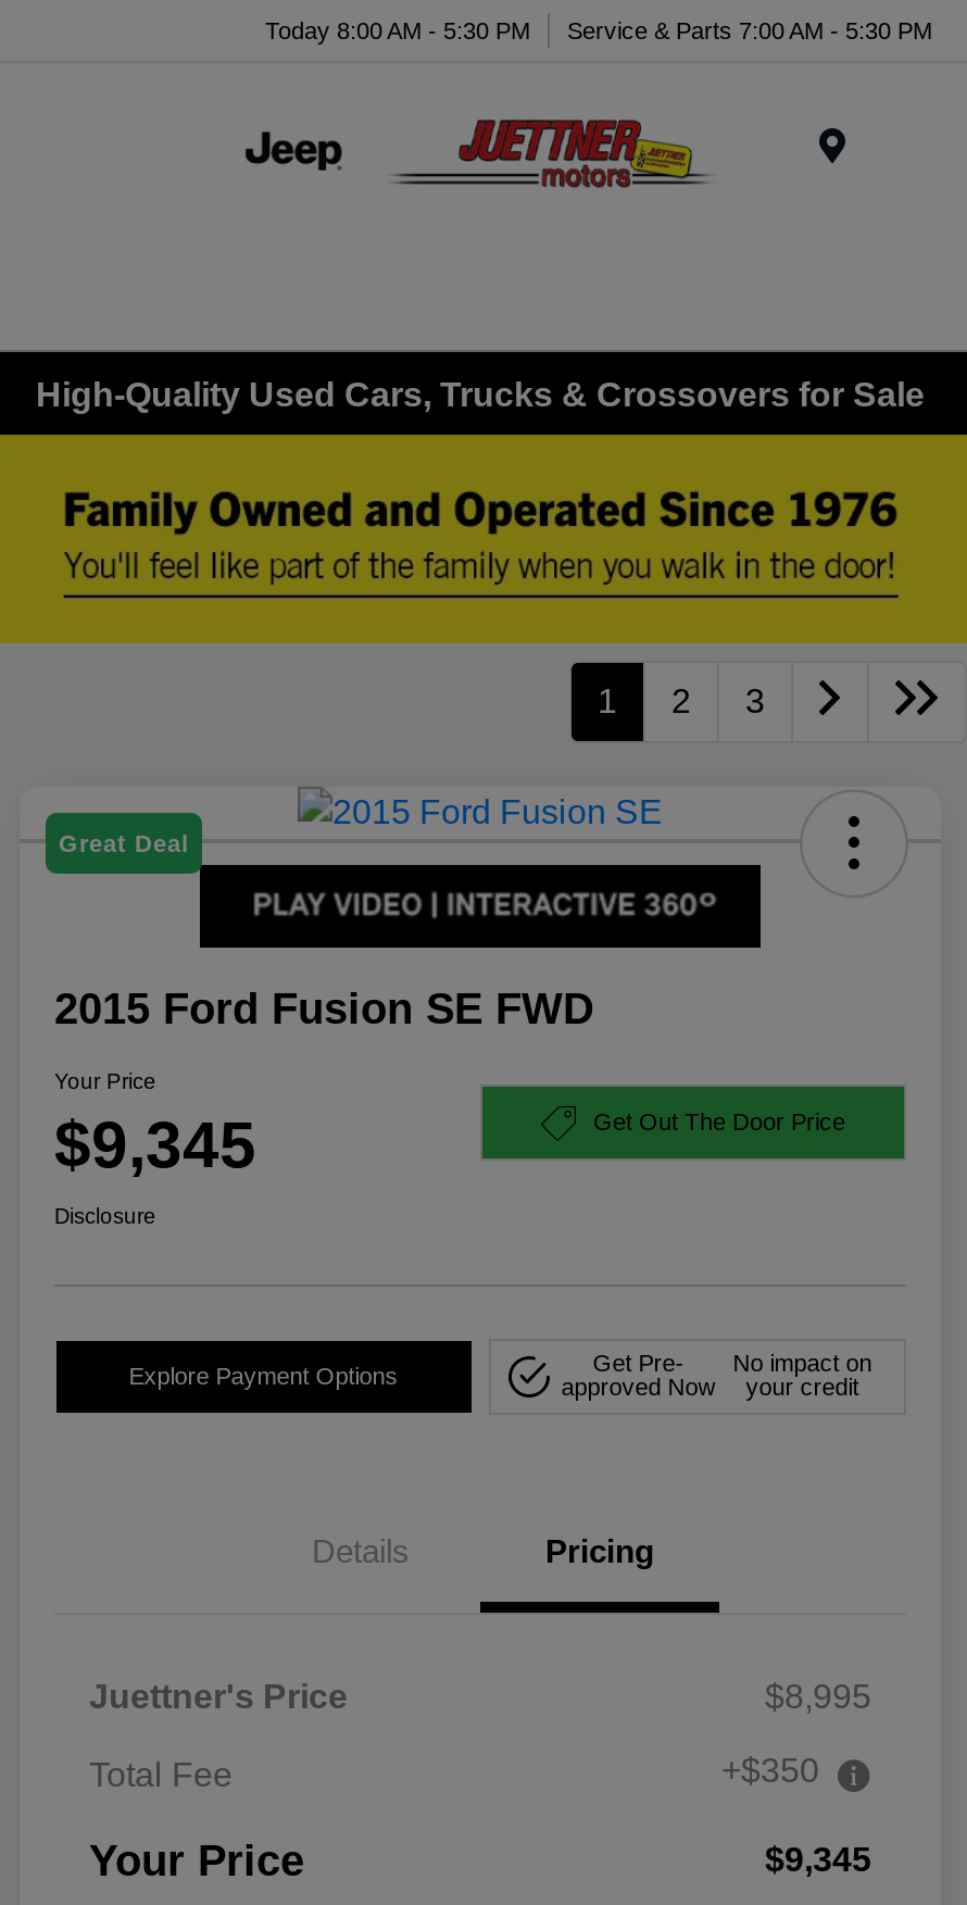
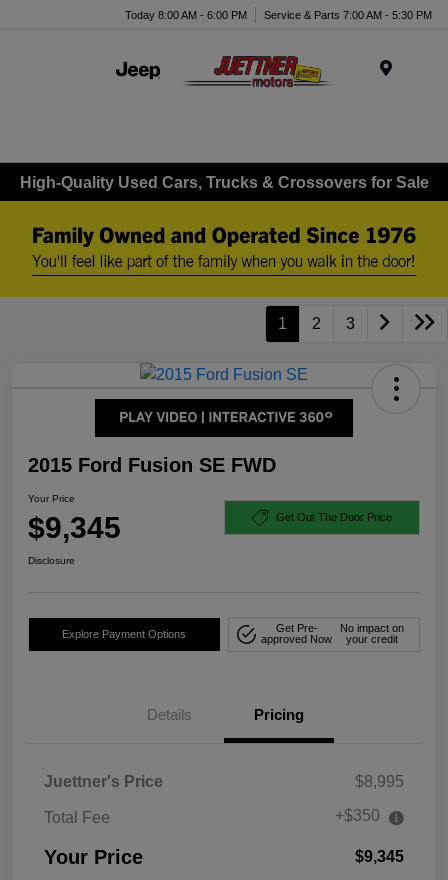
- Today 8:00 AM - 5:30 PM Service & Parts 7:00 AM - 5:30 PM
+ Today 8:00 AM - 6:00 PM Service & Parts 7:00 AM - 5:30 PM

- Great Deal
